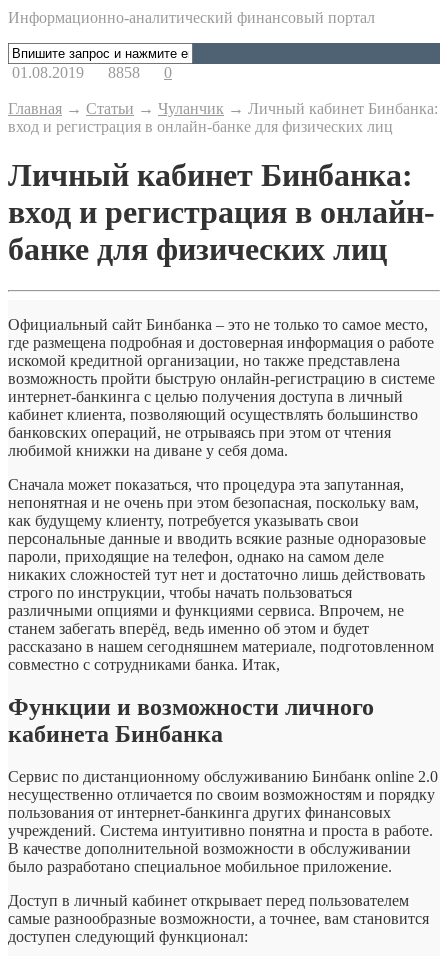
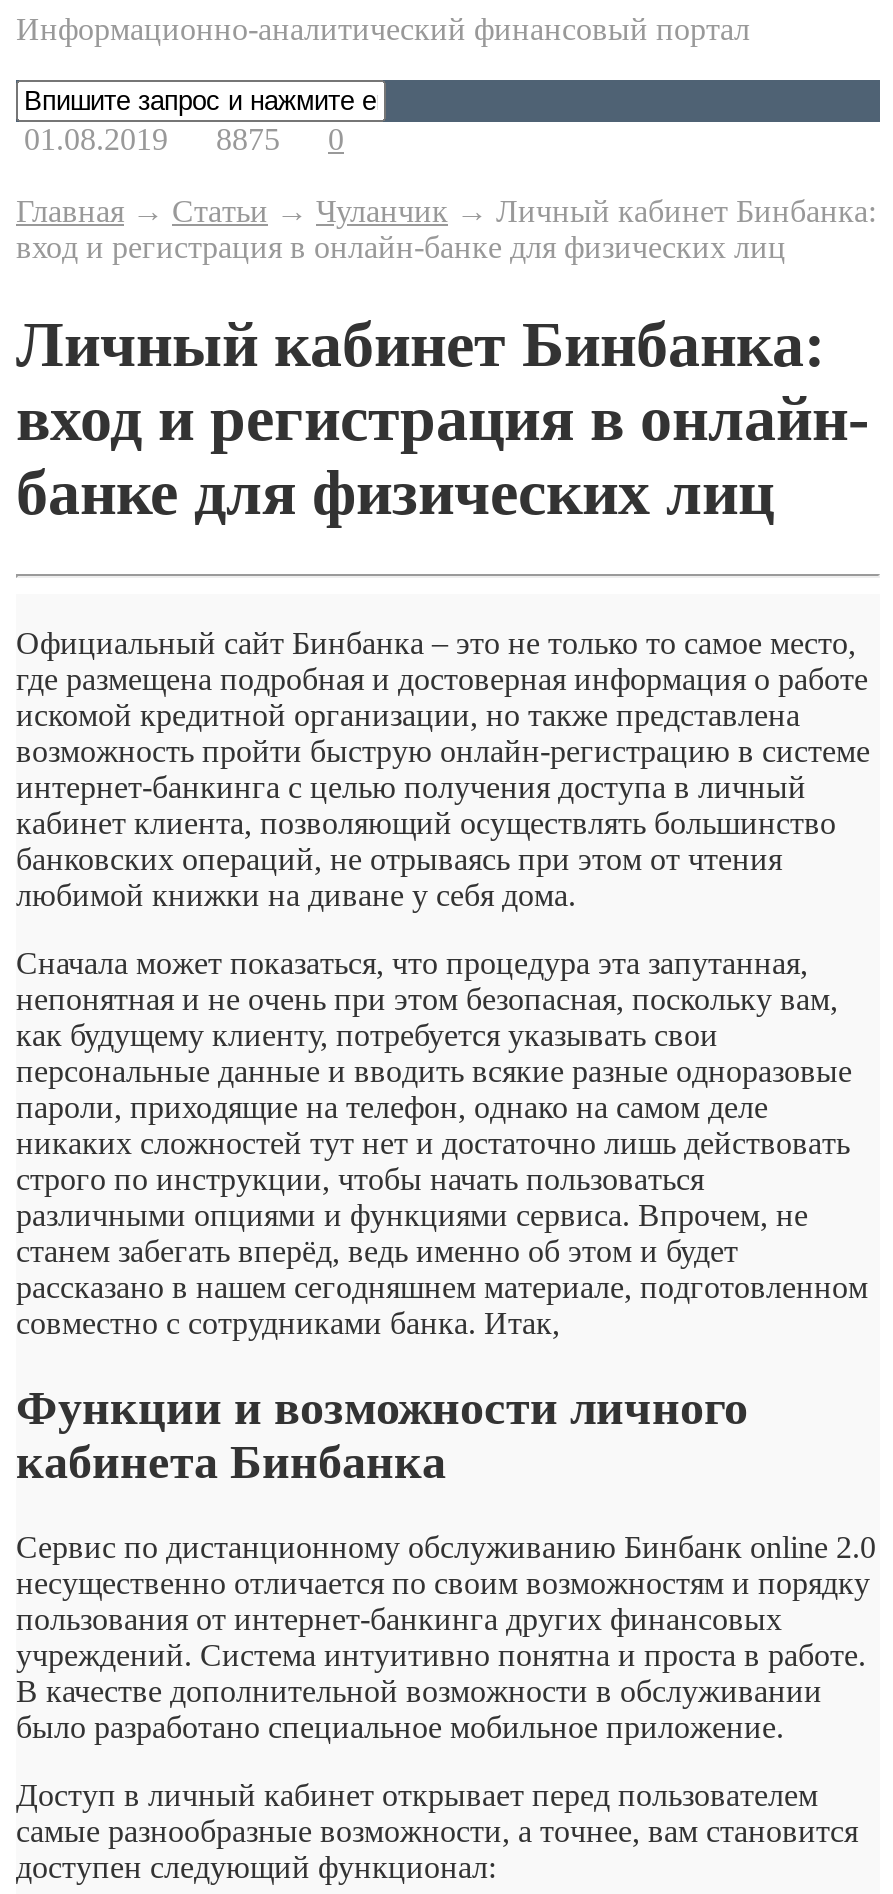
- 01.08.20198858 0
+ 01.08.20198875 0
